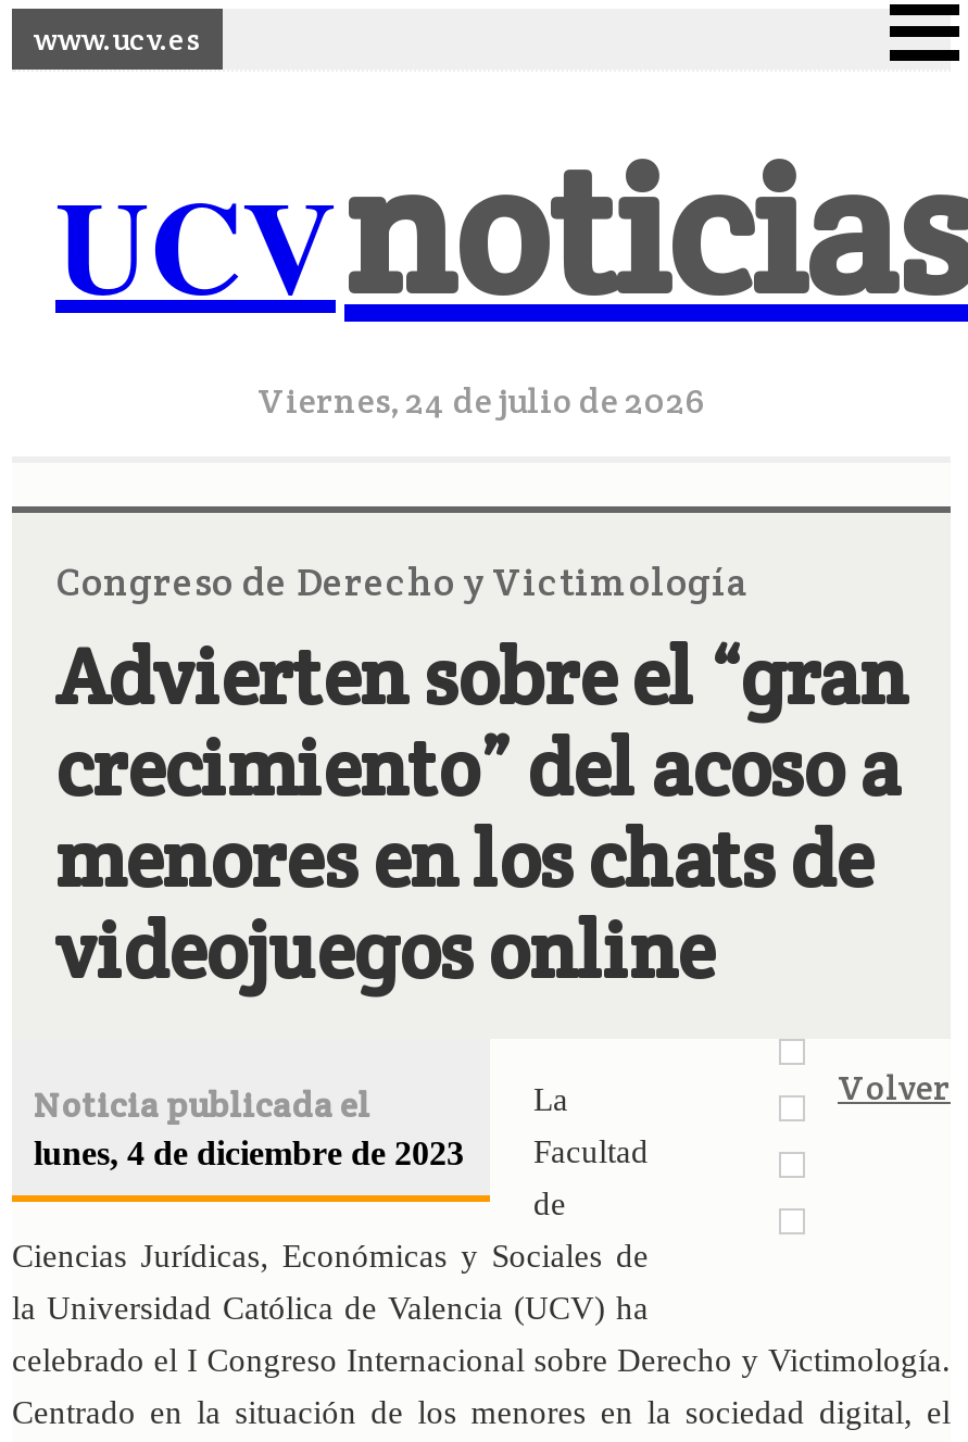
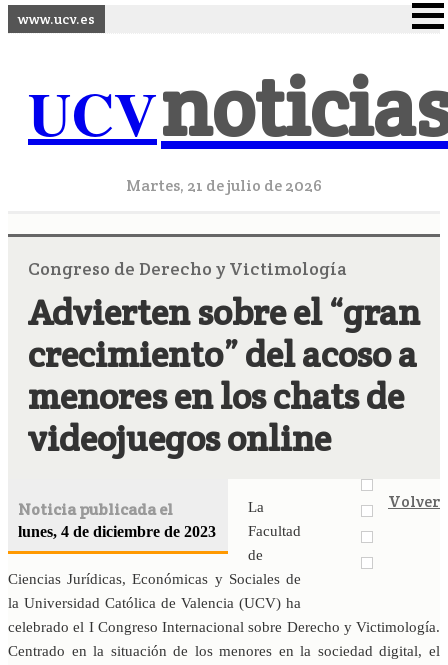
- Viernes, 24 de julio de 2026
+ Martes, 21 de julio de 2026
